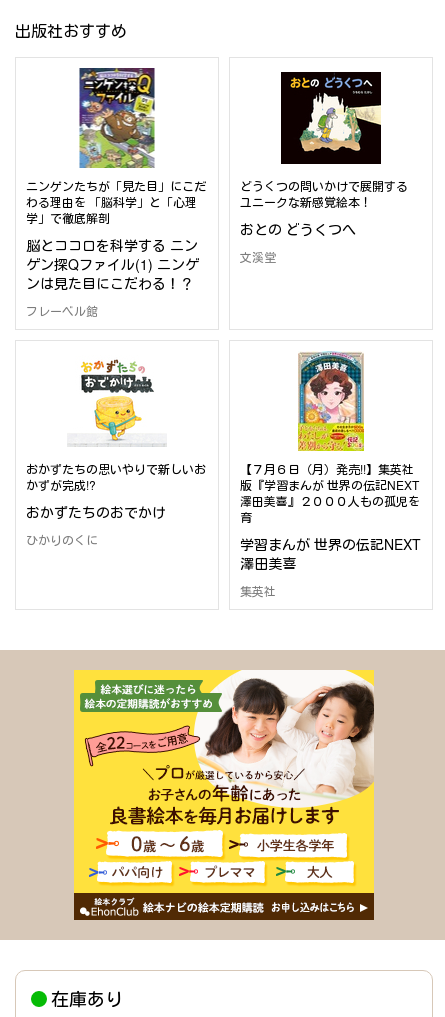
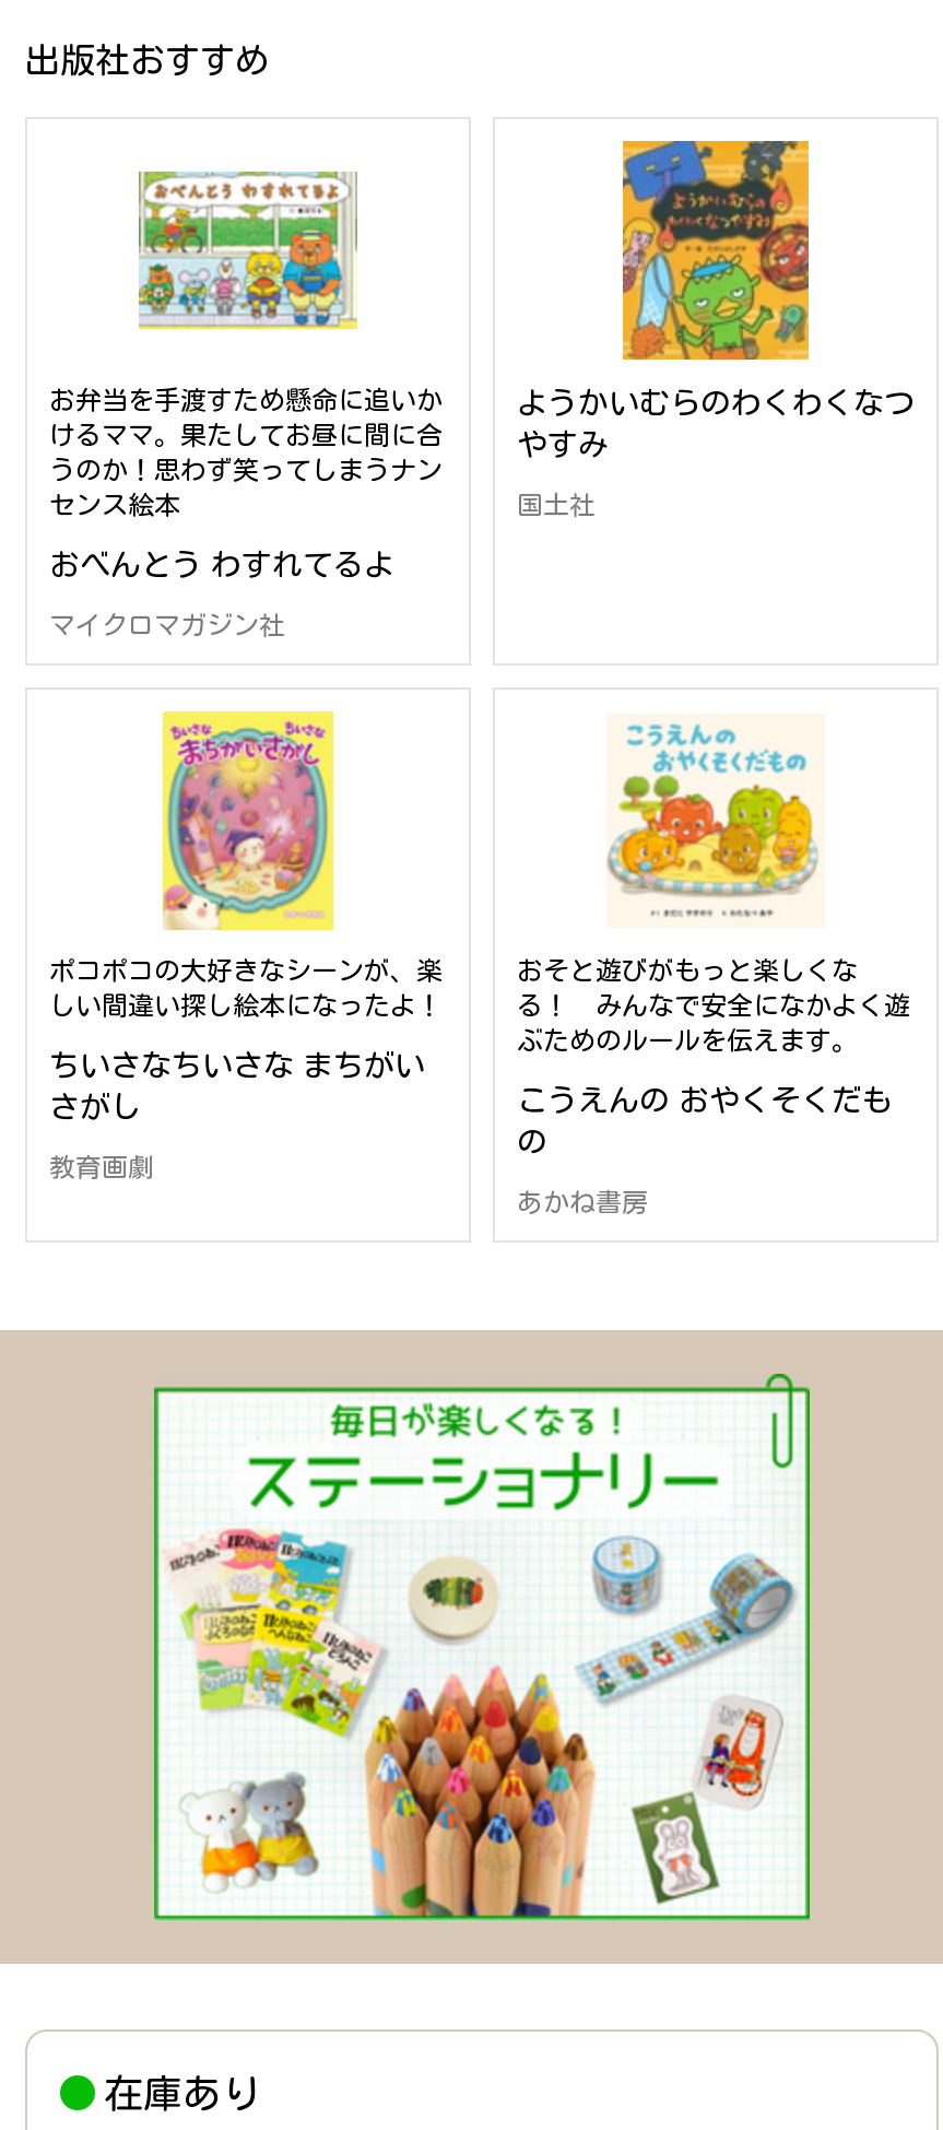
- [image]
+ [image]

- [image]
+ [image]

- ニンゲンたちが「見た目」にこだ
- わる理由を 「脳科学」と「心理
- 学」で徹底解剖
- 脳とココロを科学する ニン
- ゲン探Qファイル(1) ニンゲ
- ンは見た目にこだわる！？
- フレーベル館
+ お弁当を手渡すため懸命に追いか
+ けるママ。果たしてお昼に間に合
+ うのか！思わず笑ってしまうナン
+ センス絵本
+ おべんとう わすれてるよ
+ マイクロマガジン社

- どうくつの問いかけで展開する
- ユニークな新感覚絵本！
- おとの どうくつへ
- 文溪堂
+ ようかいむらのわくわくなつ
+ やすみ
+ 国土社

- [image]
- 【７月６日（月）発売!!】集英社
- 版『学習まんが 世界の伝記NEXT
- 澤田美喜』２０００人もの孤児を
- 育
- 学習まんが 世界の伝記NEXT
- 澤田美喜
- 集英社
+ [image]
+ おそと遊びがもっと楽しくな
+ る！ みんなで安全になかよく遊
+ ぶためのルールを伝えます。
+ こうえんの おやくそくだも
+ の
+ あかね書房

- [image]
- おかずたちの思いやりで新しいお
- かずが完成!?
- おかずたちのおでかけ
- ひかりのくに
+ [image]
+ ポコポコの大好きなシーンが、楽
+ しい間違い探し絵本になったよ！
+ ちいさなちいさな まちがい
+ さがし
+ 教育画劇

- [image]
+ [image]
